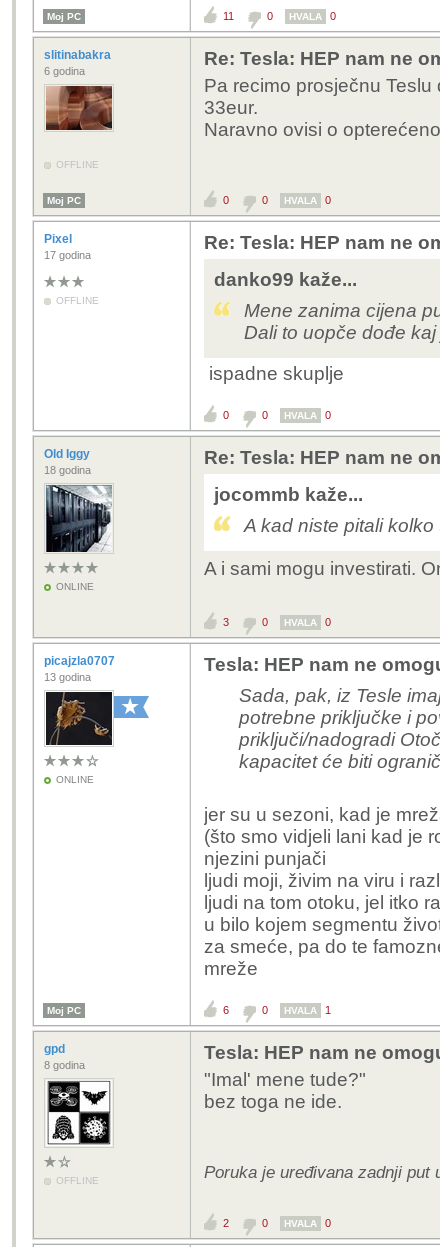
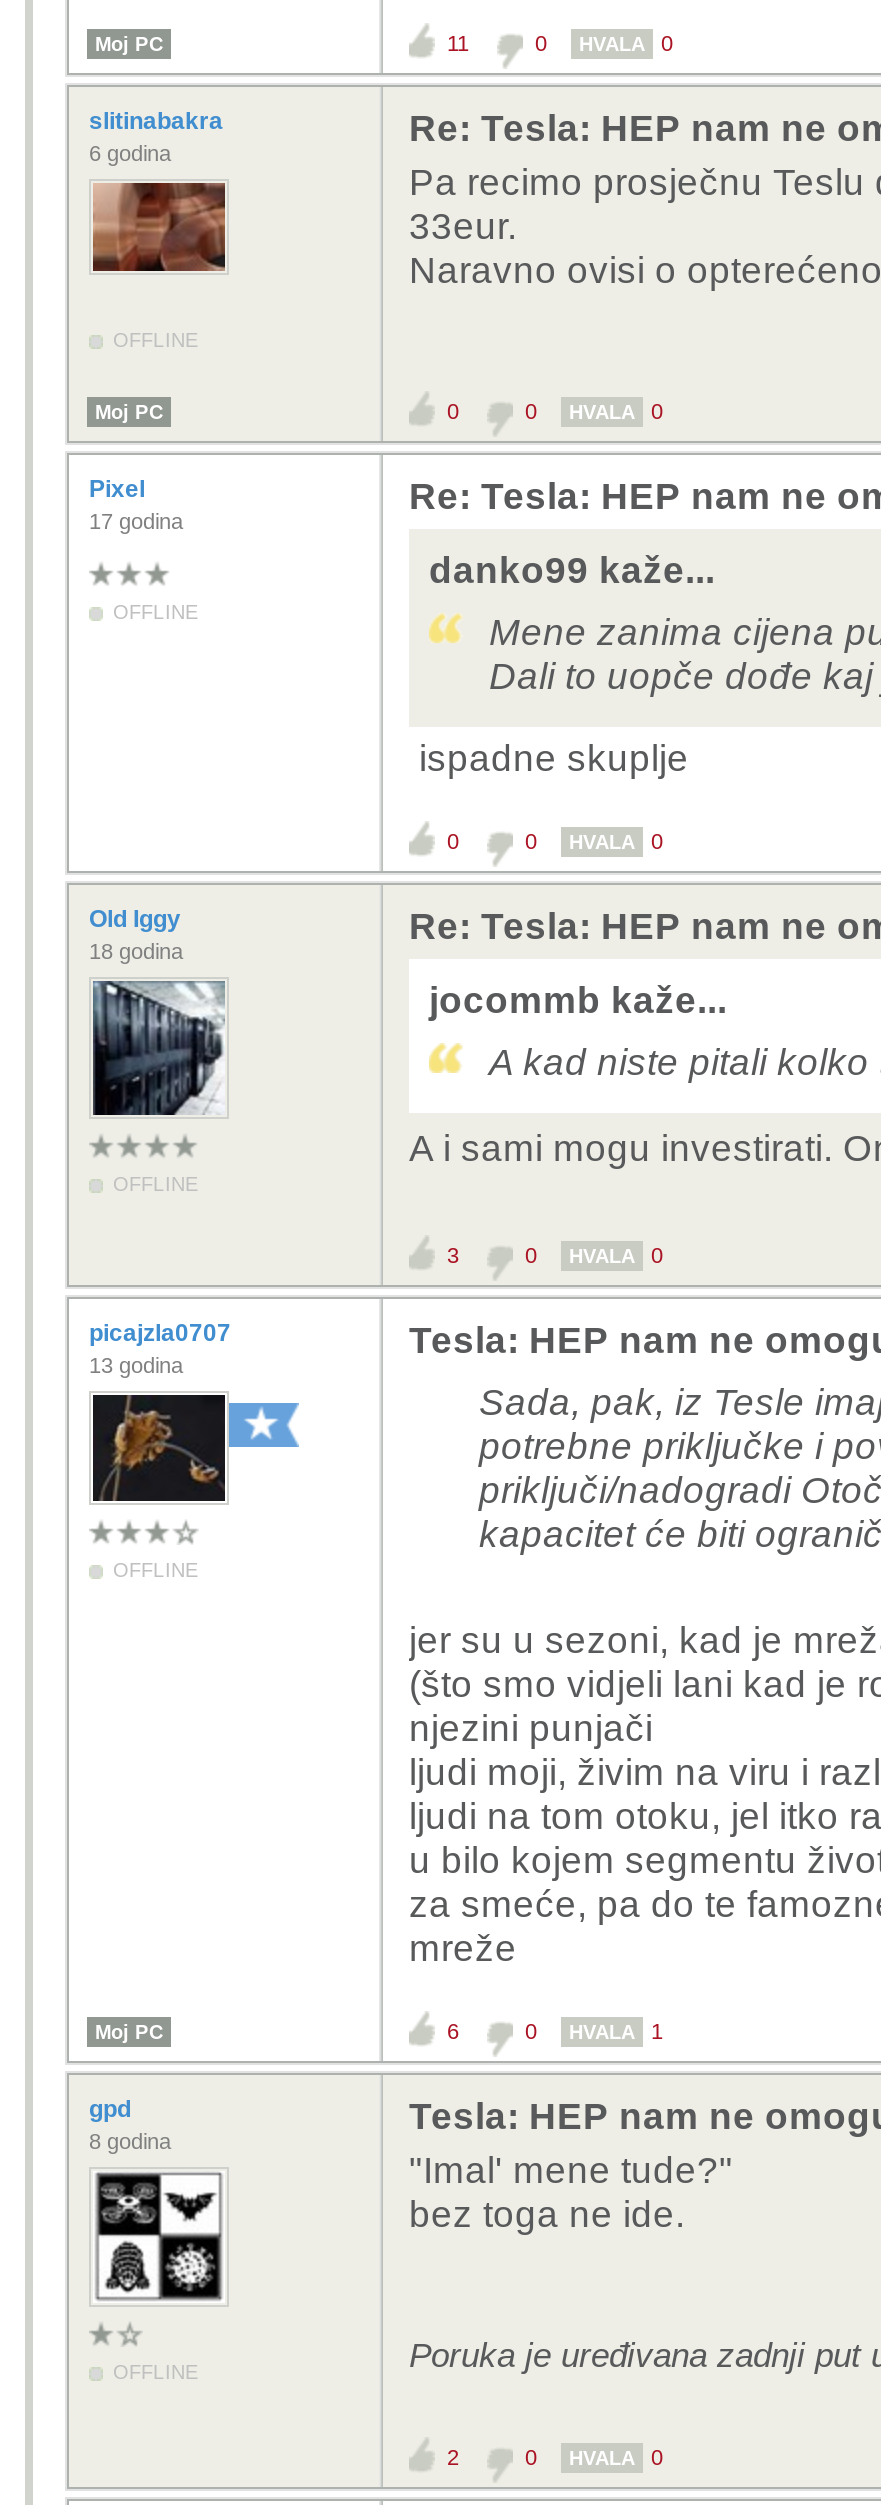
- ONLINE
+ OFFLINE

- ONLINE
+ OFFLINE
